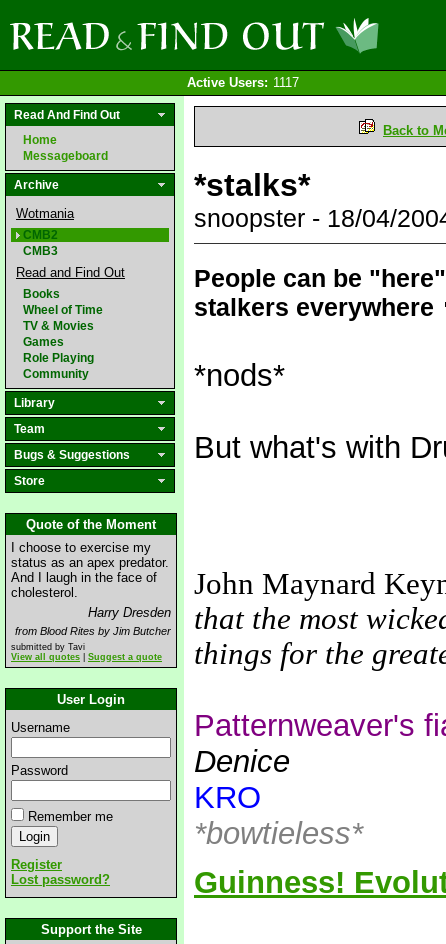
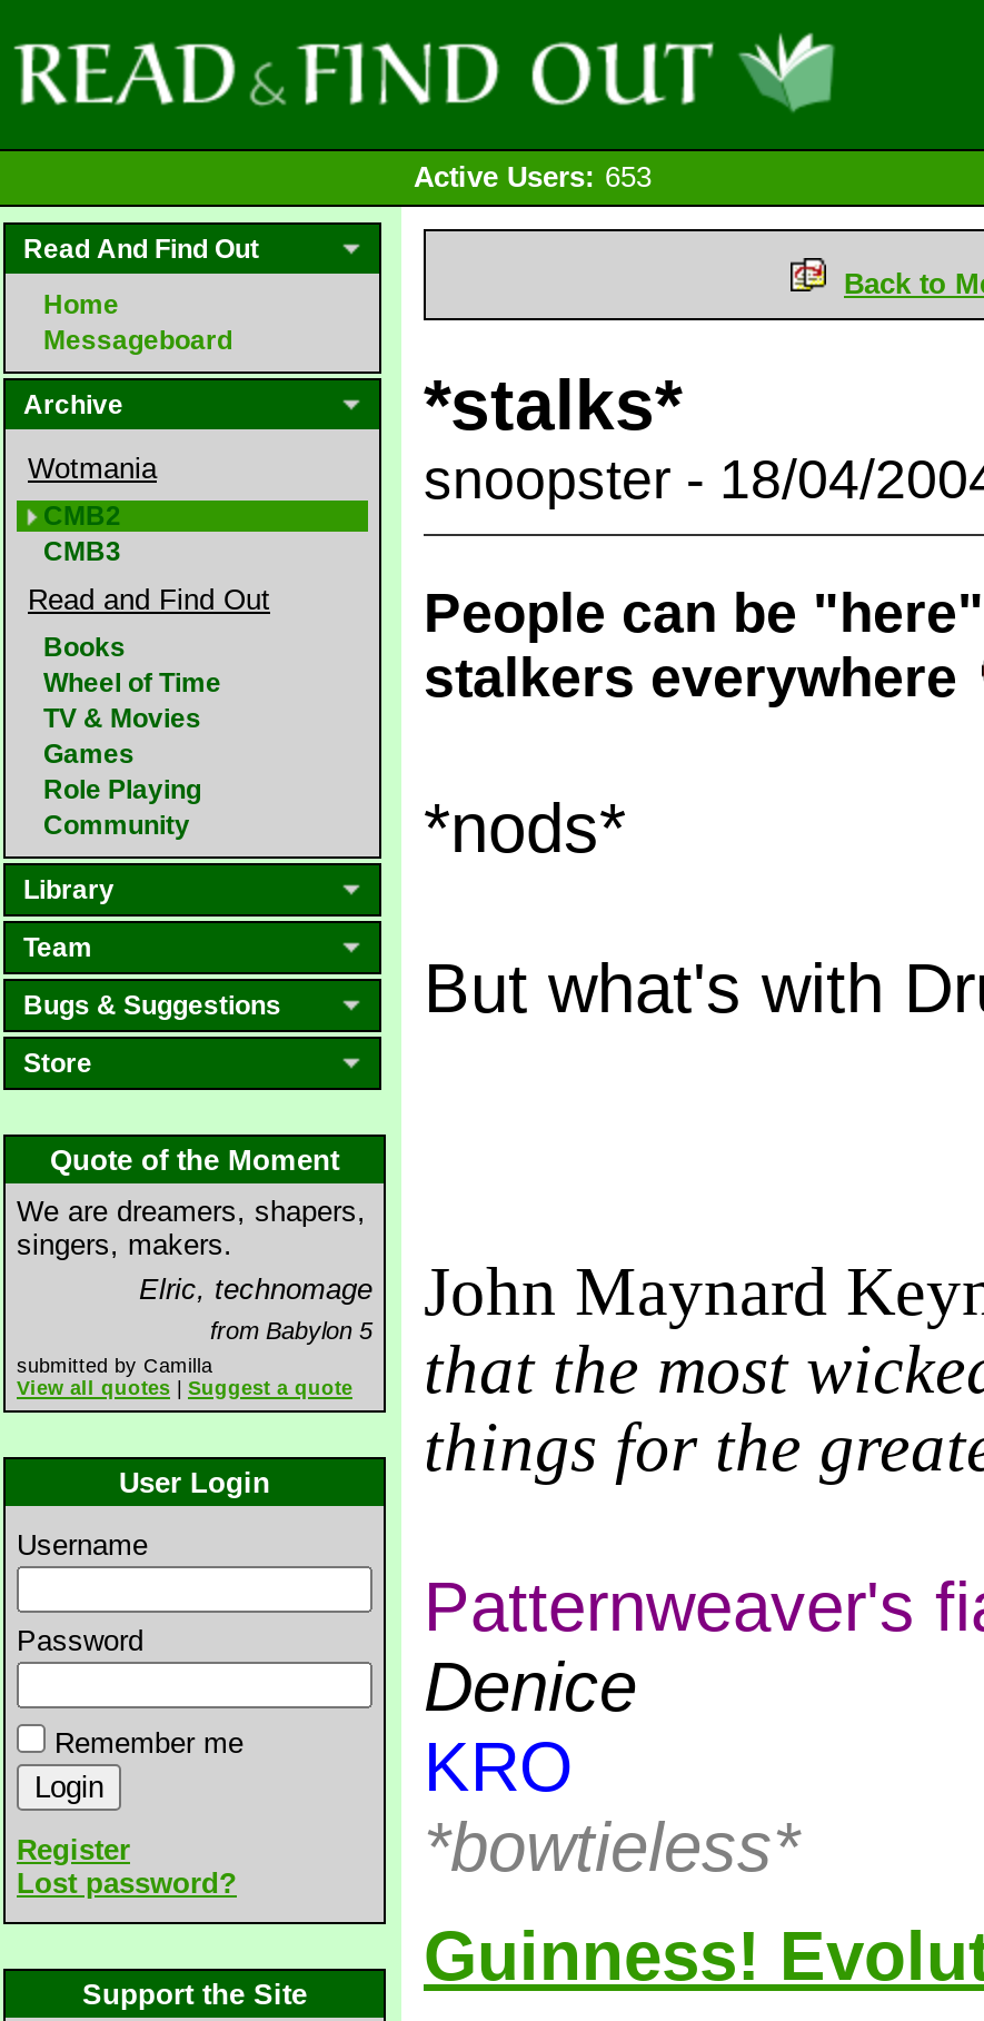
- Active Users: 1117
+ Active Users: 653

- I choose to exercise my
- status as an apex predator.
- And I laugh in the face of
- cholesterol.
- Harry Dresden
- from Blood Rites by Jim Butcher
- submitted by Tavi
+ We are dreamers, shapers,
+ singers, makers.
+ Elric, technomage
+ from Babylon 5
+ submitted by Camilla
